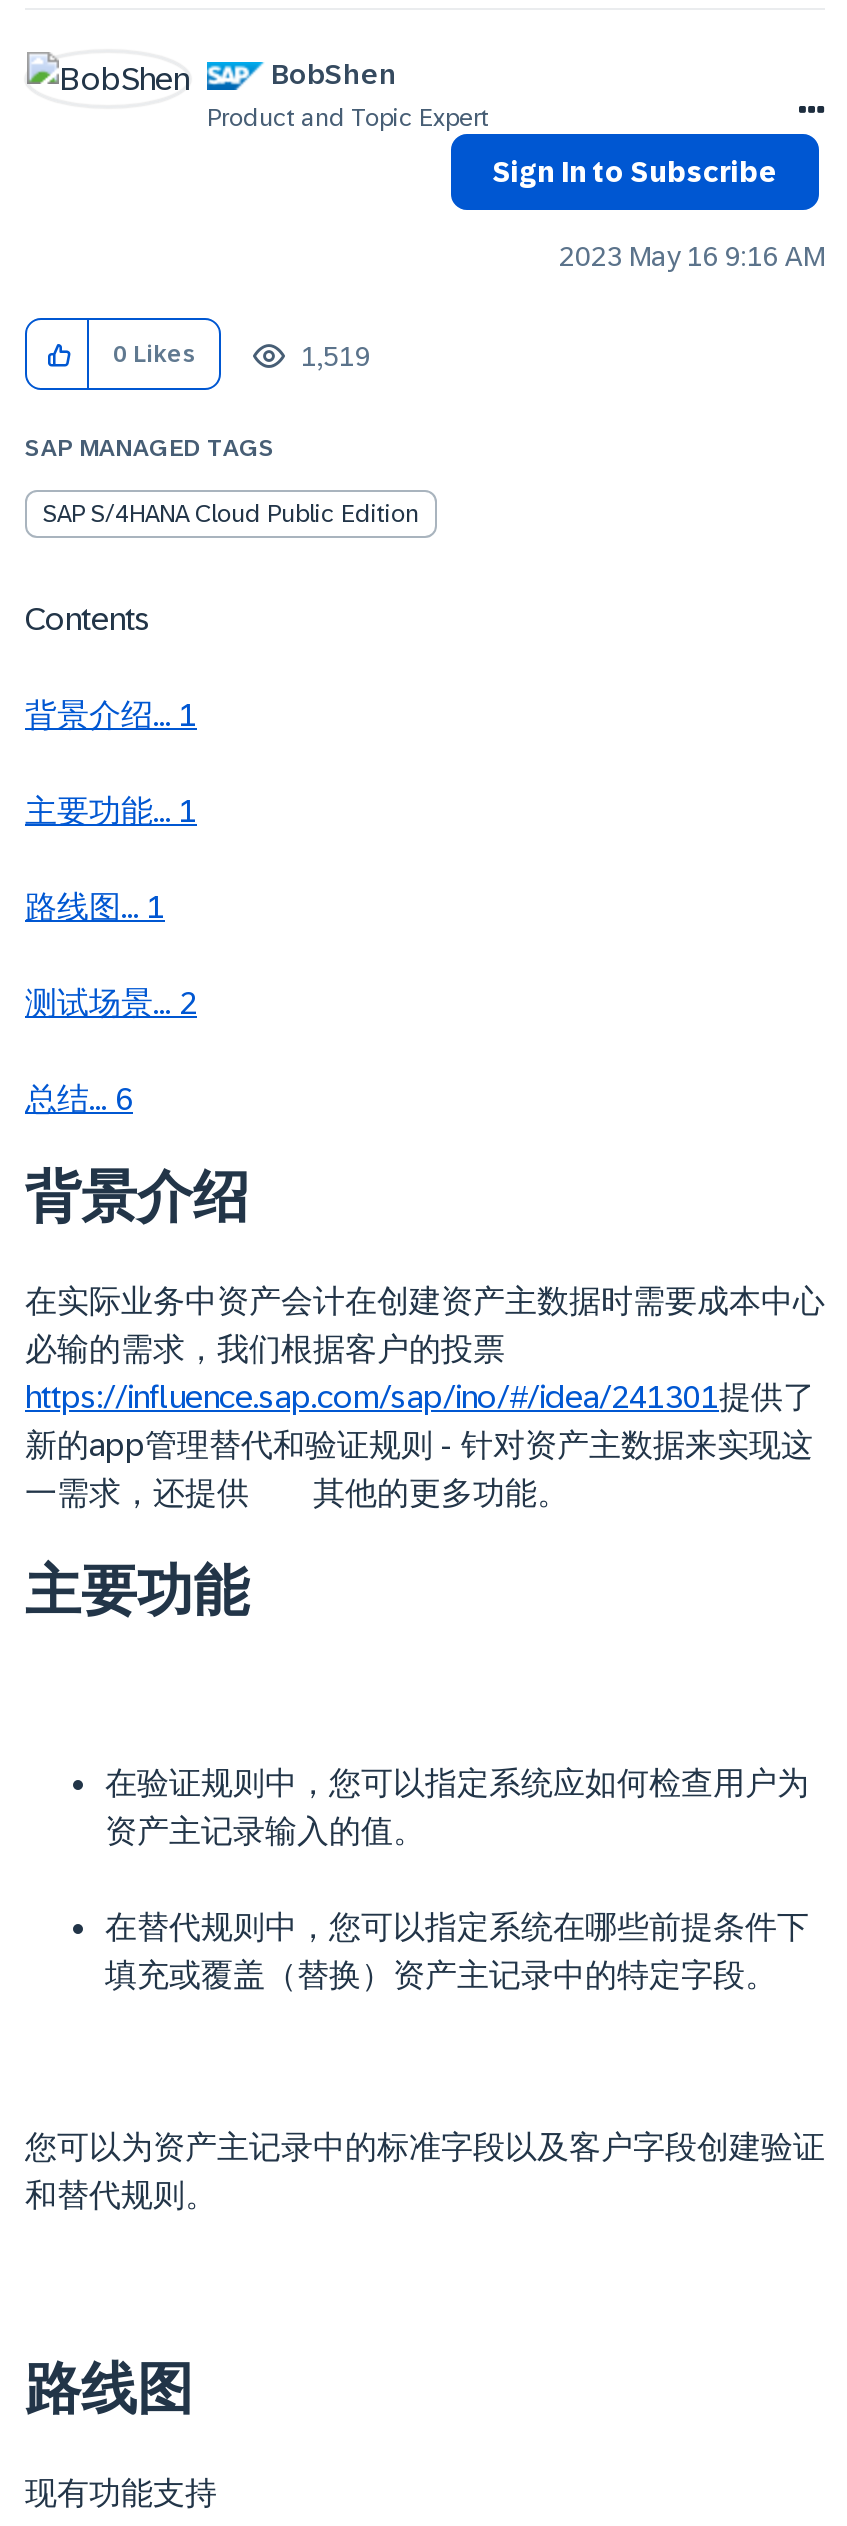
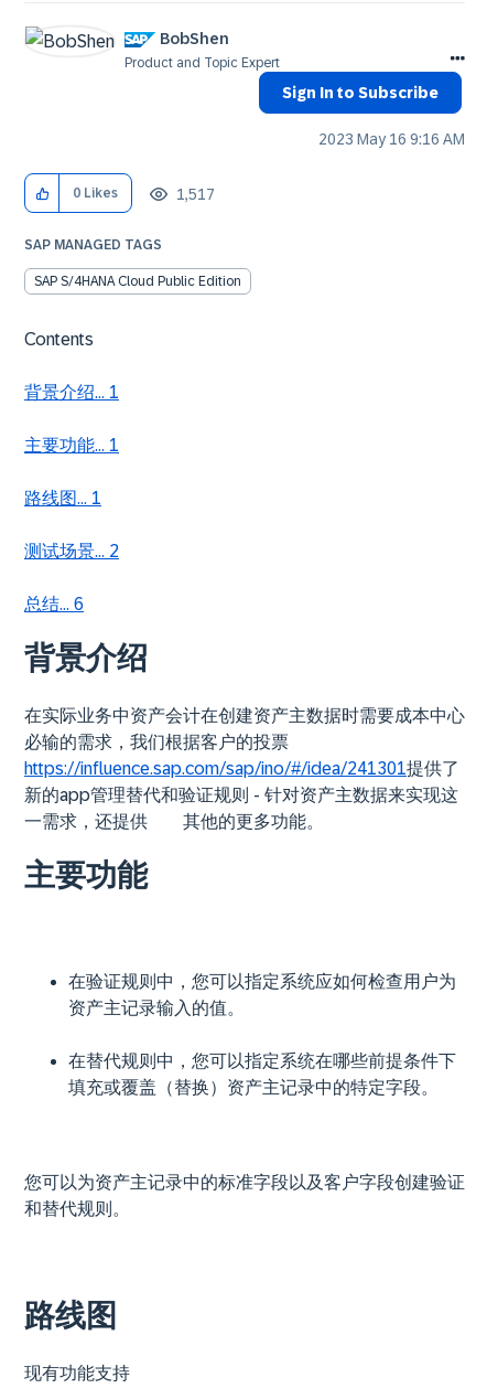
- 1,519
+ 1,517
